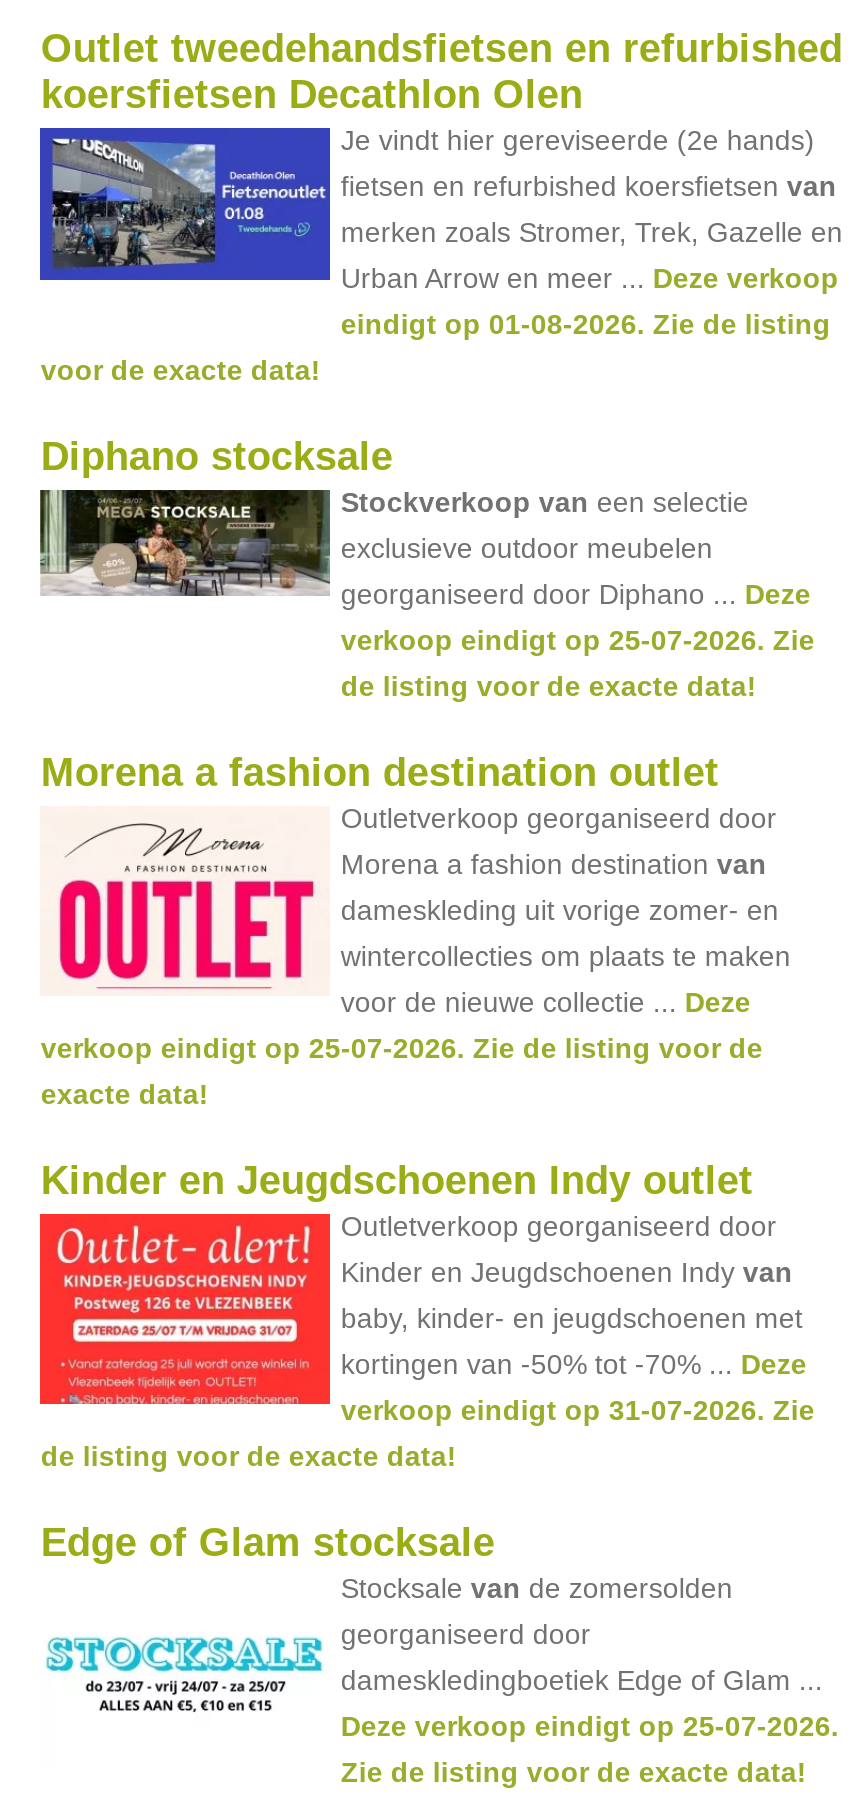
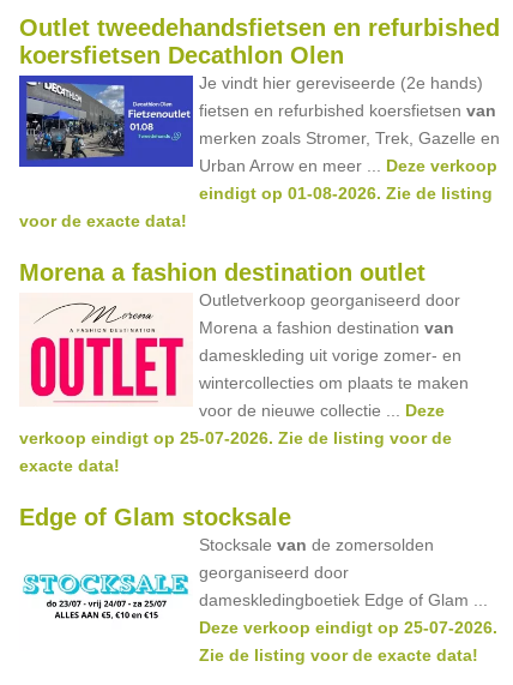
- [image]
- Diphano stocksale
- Stockverkoop van een selectie
- exclusieve outdoor meubelen
- georganiseerd door Diphano ... Deze
- verkoop eindigt op 25-07-2026. Zie
- de listing voor de exacte data!

- [image]
- Kinder en Jeugdschoenen Indy outlet
- Outletverkoop georganiseerd door
- Kinder en Jeugdschoenen Indy van
- baby, kinder- en jeugdschoenen met
- kortingen van -50% tot -70% ... Deze
- verkoop eindigt op 31-07-2026. Zie
- de listing voor de exacte data!
